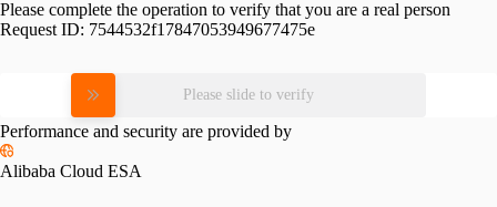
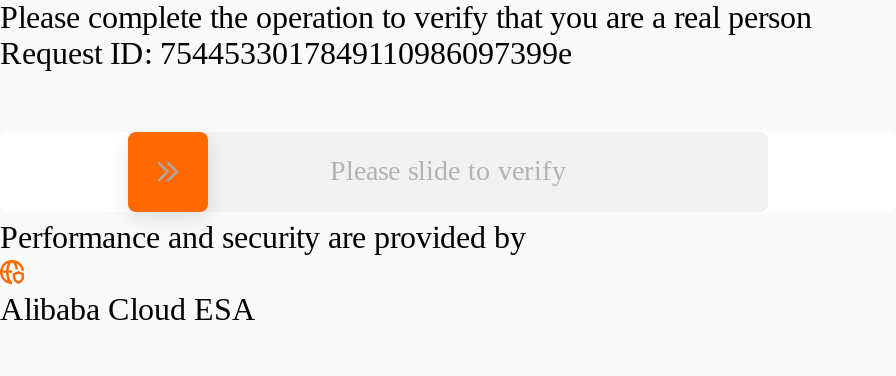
- Request ID: 7544532f17847053949677475e
+ Request ID: 7544533017849110986097399e
